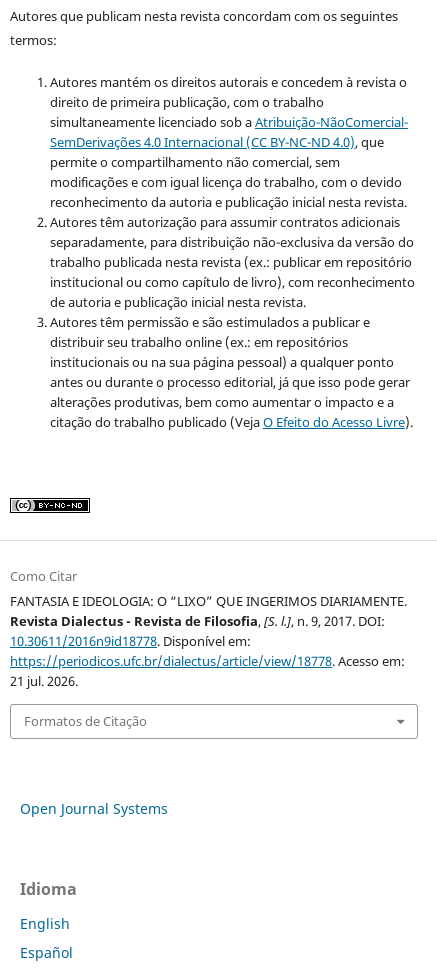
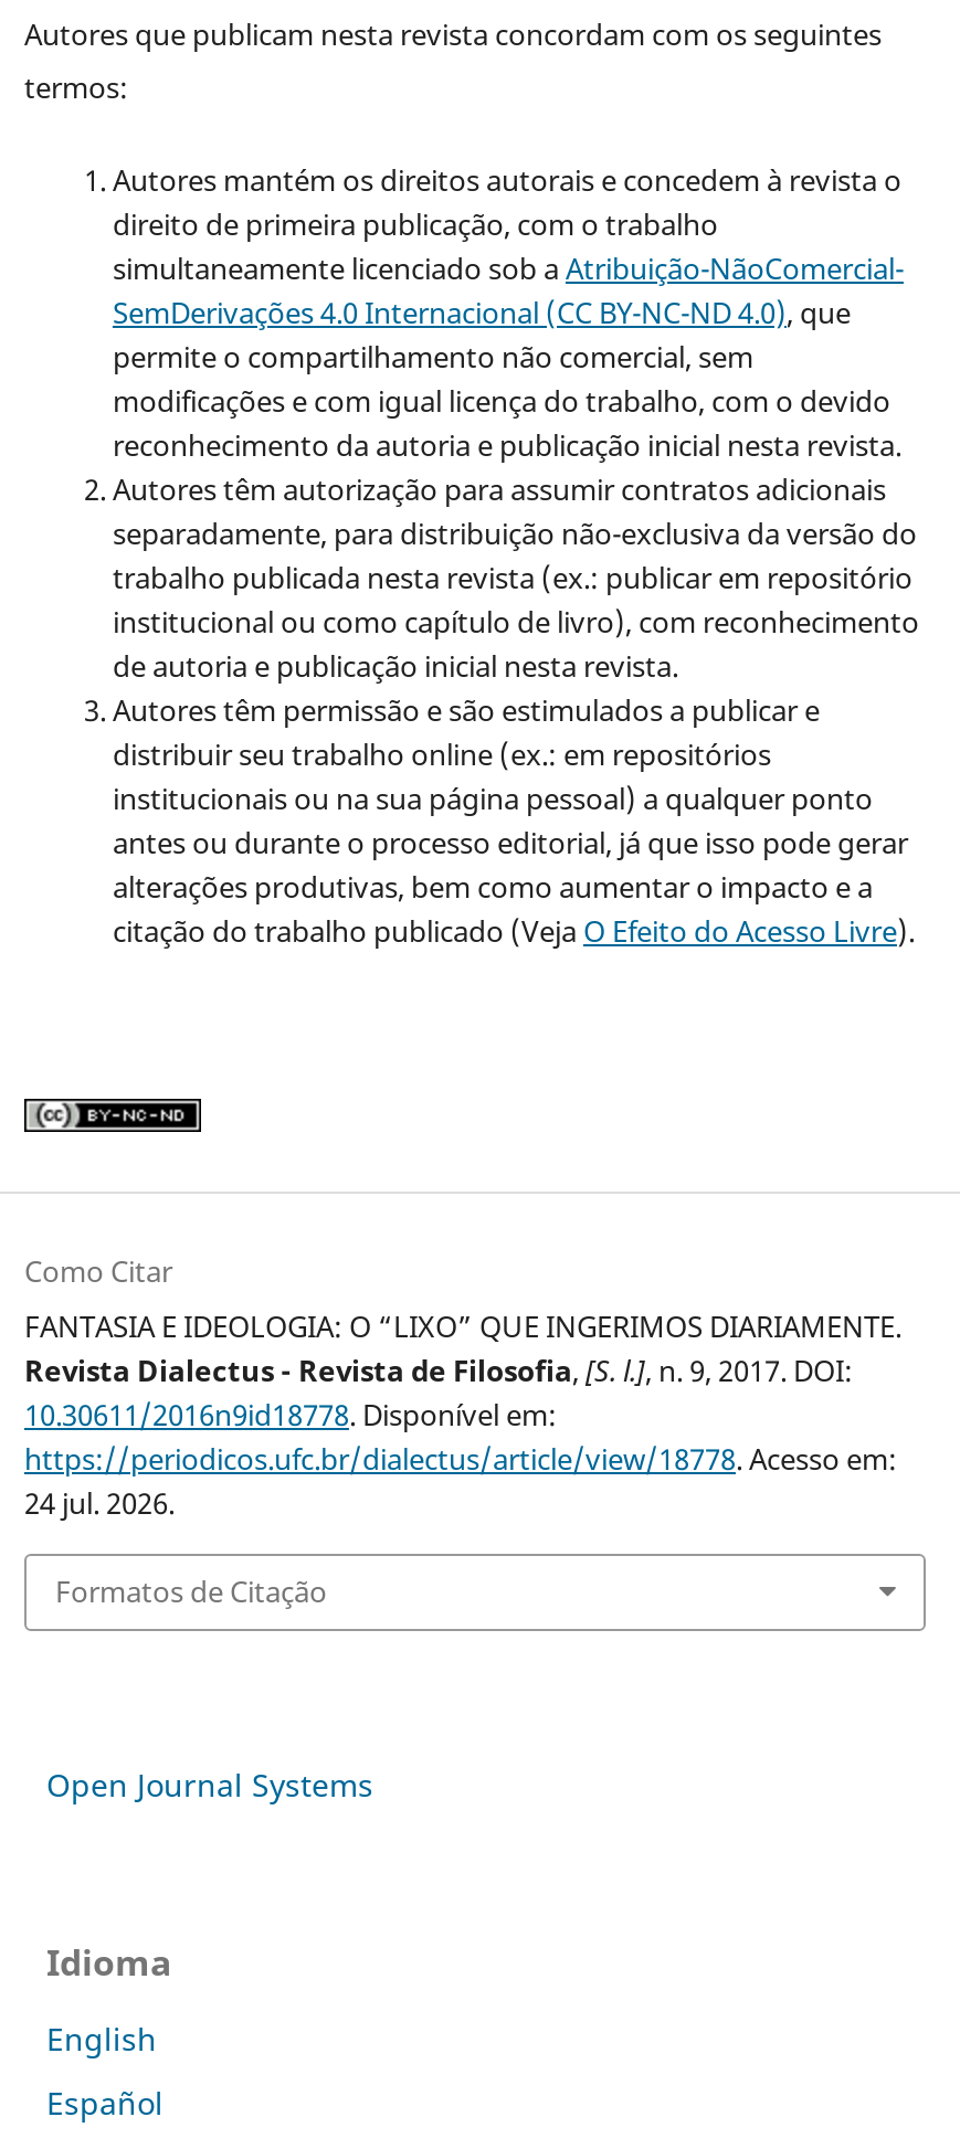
- 21 jul. 2026.
+ 24 jul. 2026.
